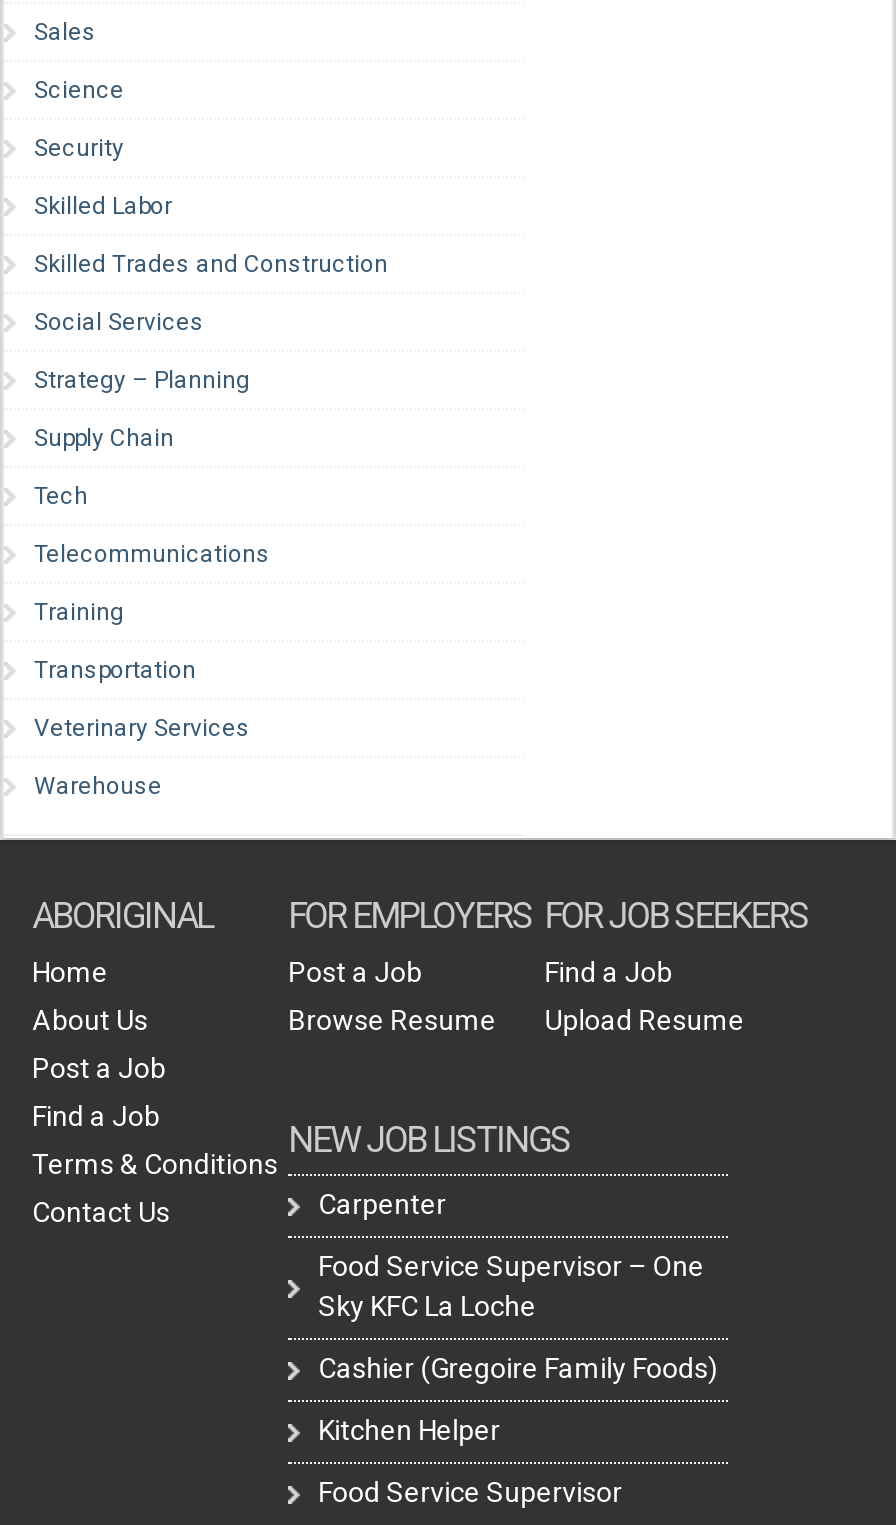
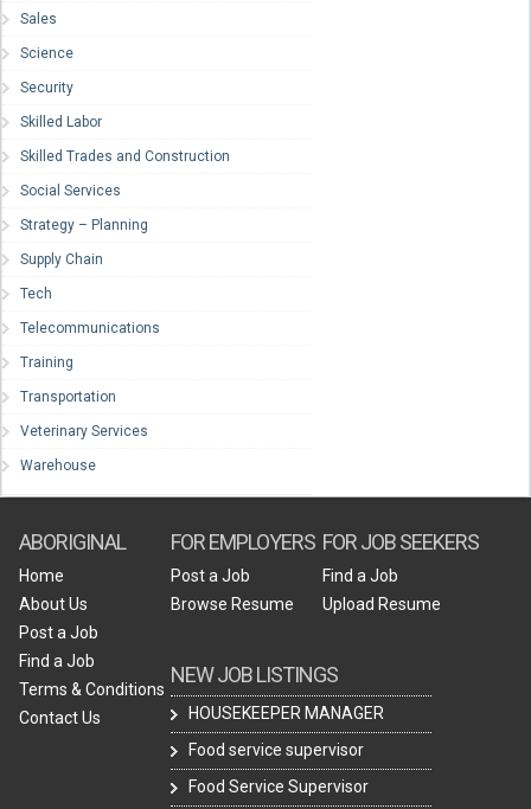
- Carpenter
- Food Service Supervisor – One
- Sky KFC La Loche
- Cashier (Gregoire Family Foods)
- Kitchen Helper
+ HOUSEKEEPER MANAGER
+ Food service supervisor
